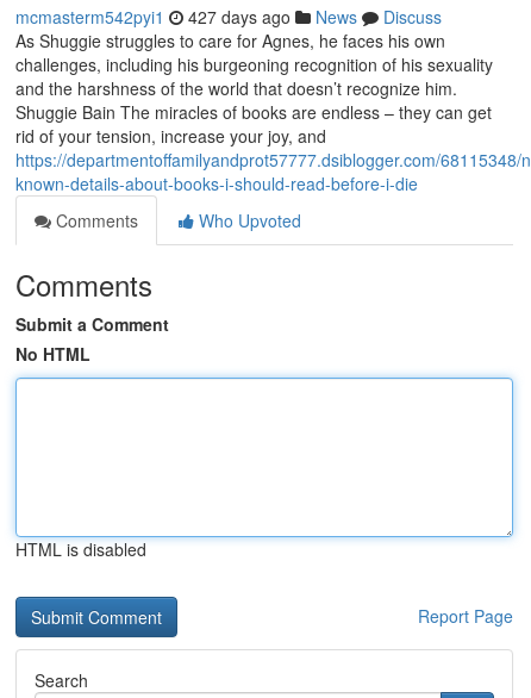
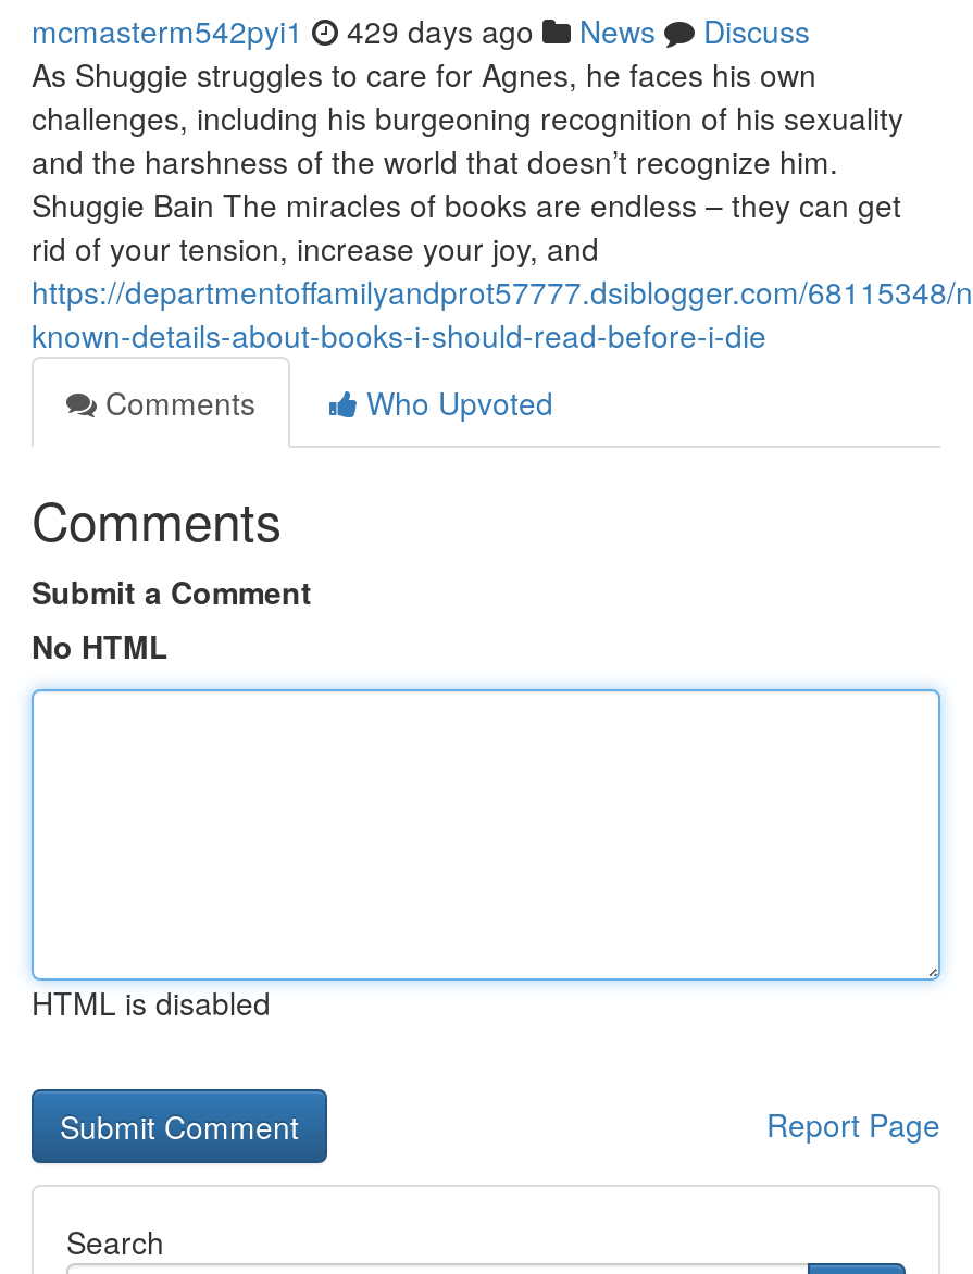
- mcmasterm542pyi1 427 days ago News Discuss
+ mcmasterm542pyi1 429 days ago News Discuss
